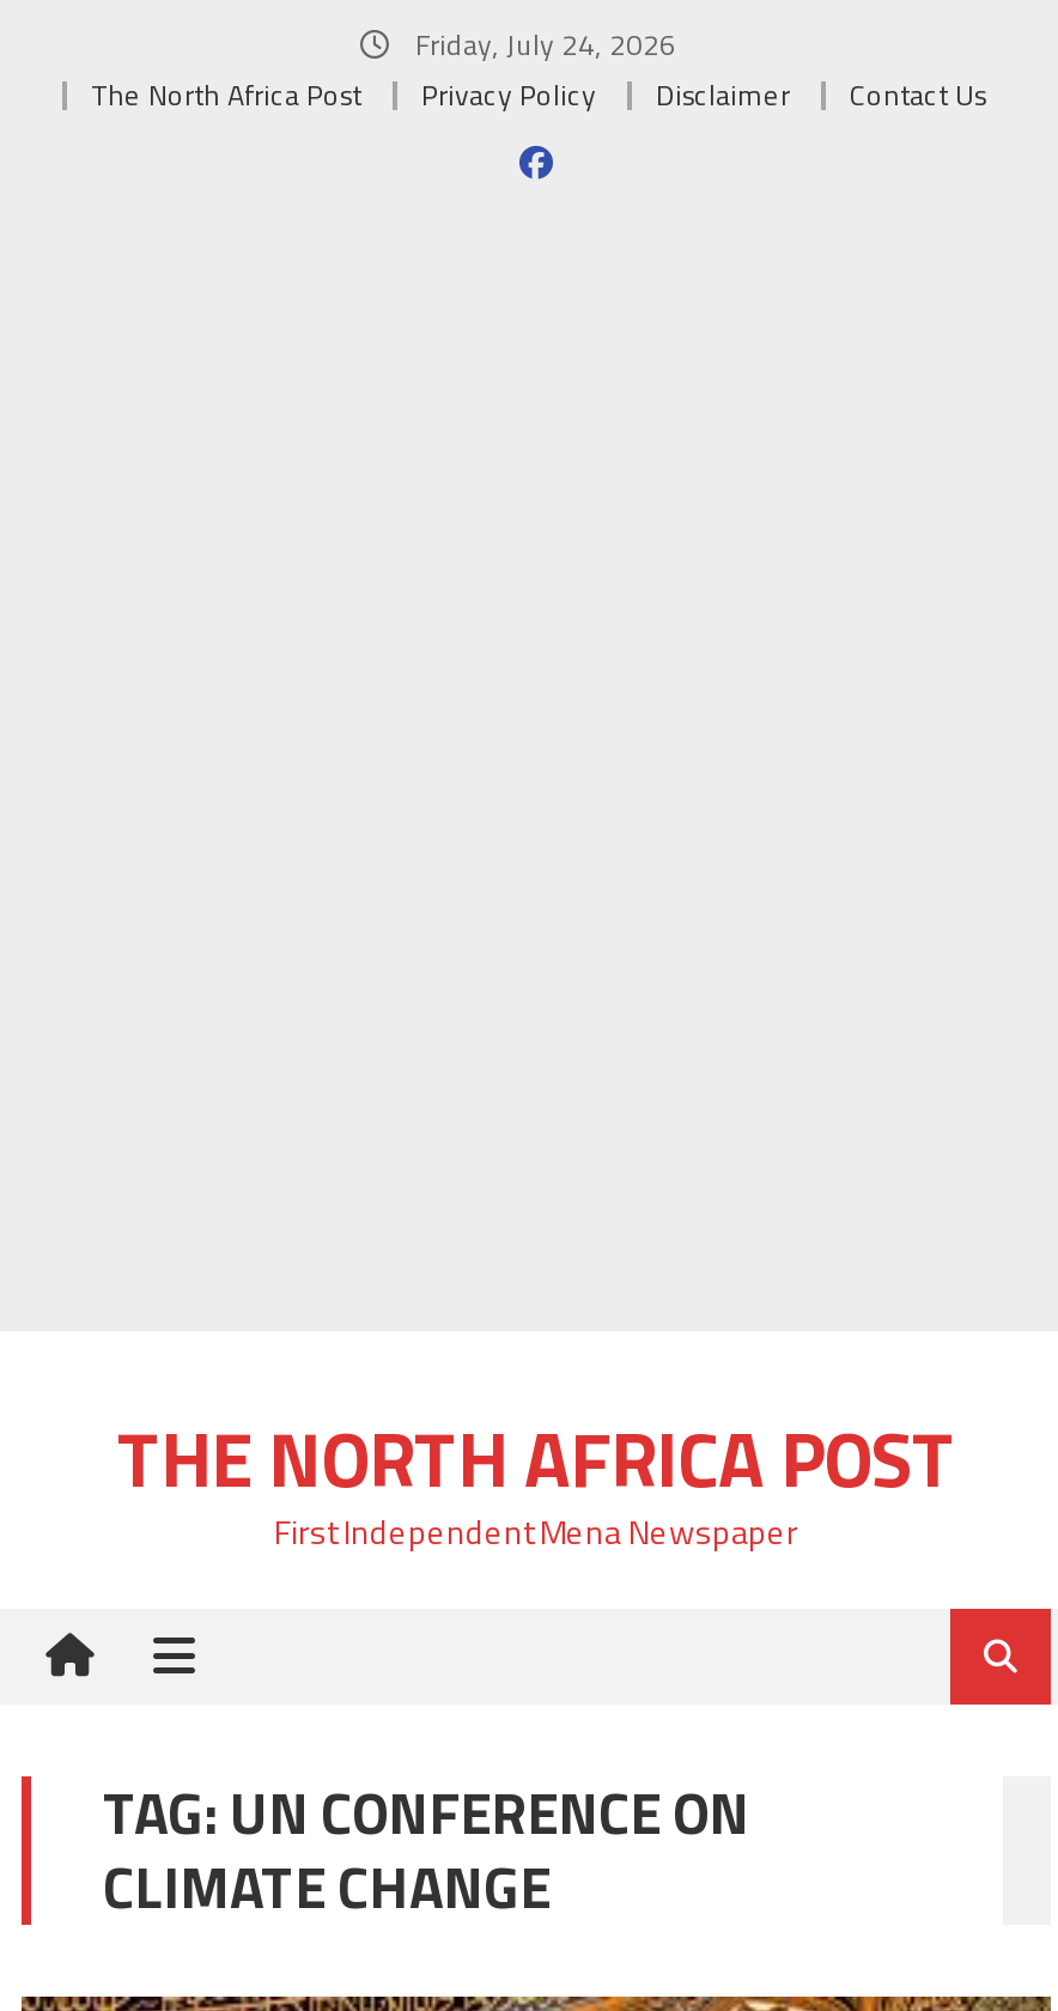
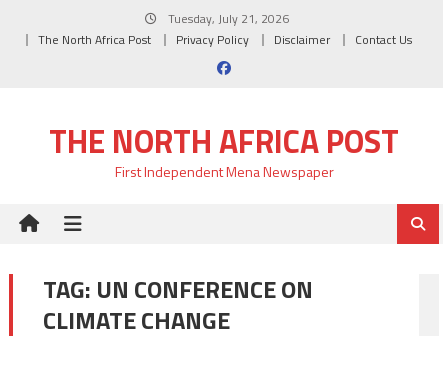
- Friday, July 24, 2026
+ Tuesday, July 21, 2026
